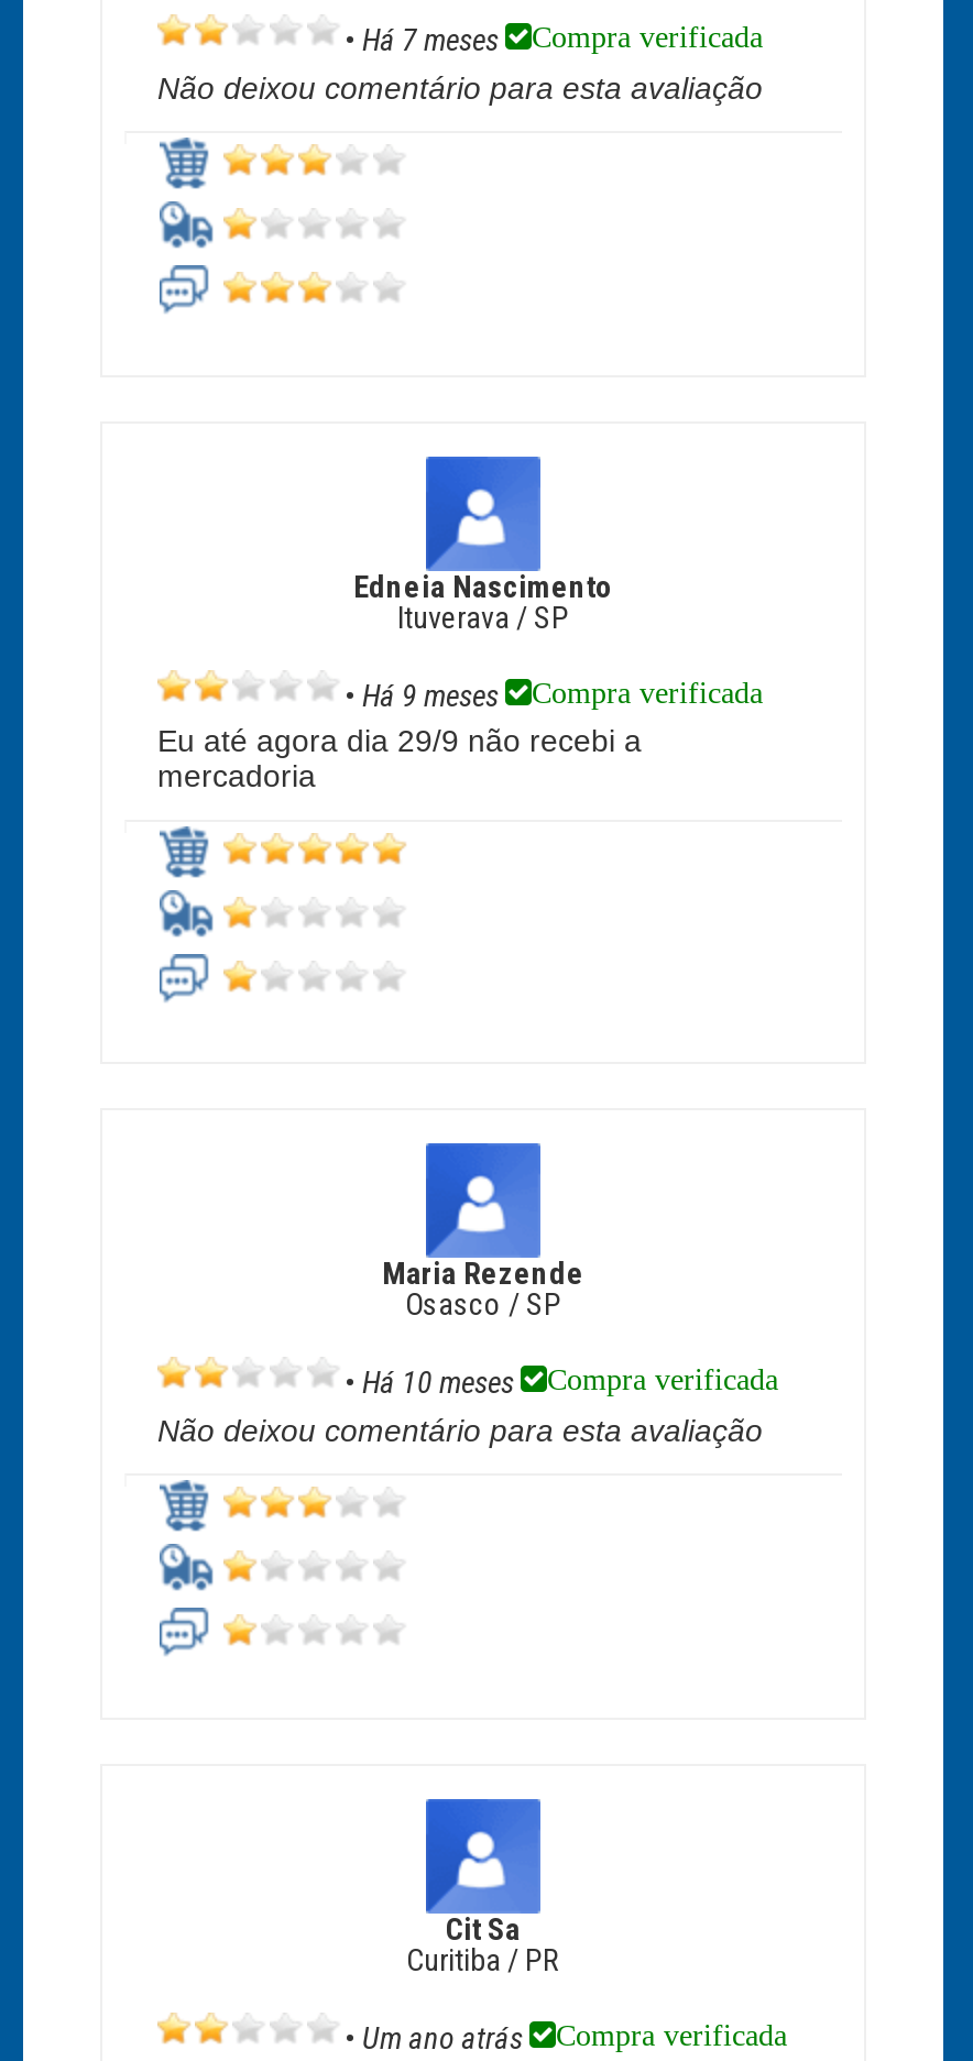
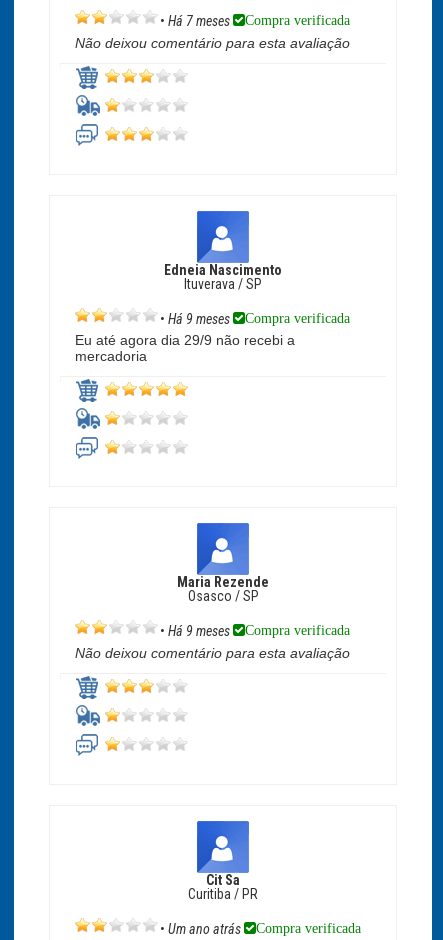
- • Há 10 meses Compra verificada
+ • Há 9 meses Compra verificada
